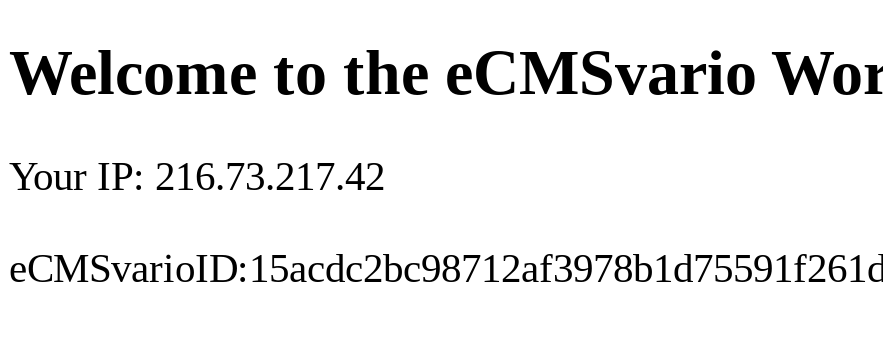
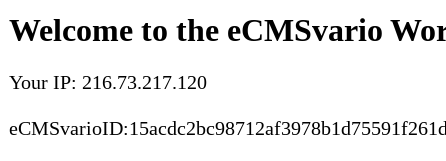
- Your IP: 216.73.217.42
+ Your IP: 216.73.217.120
